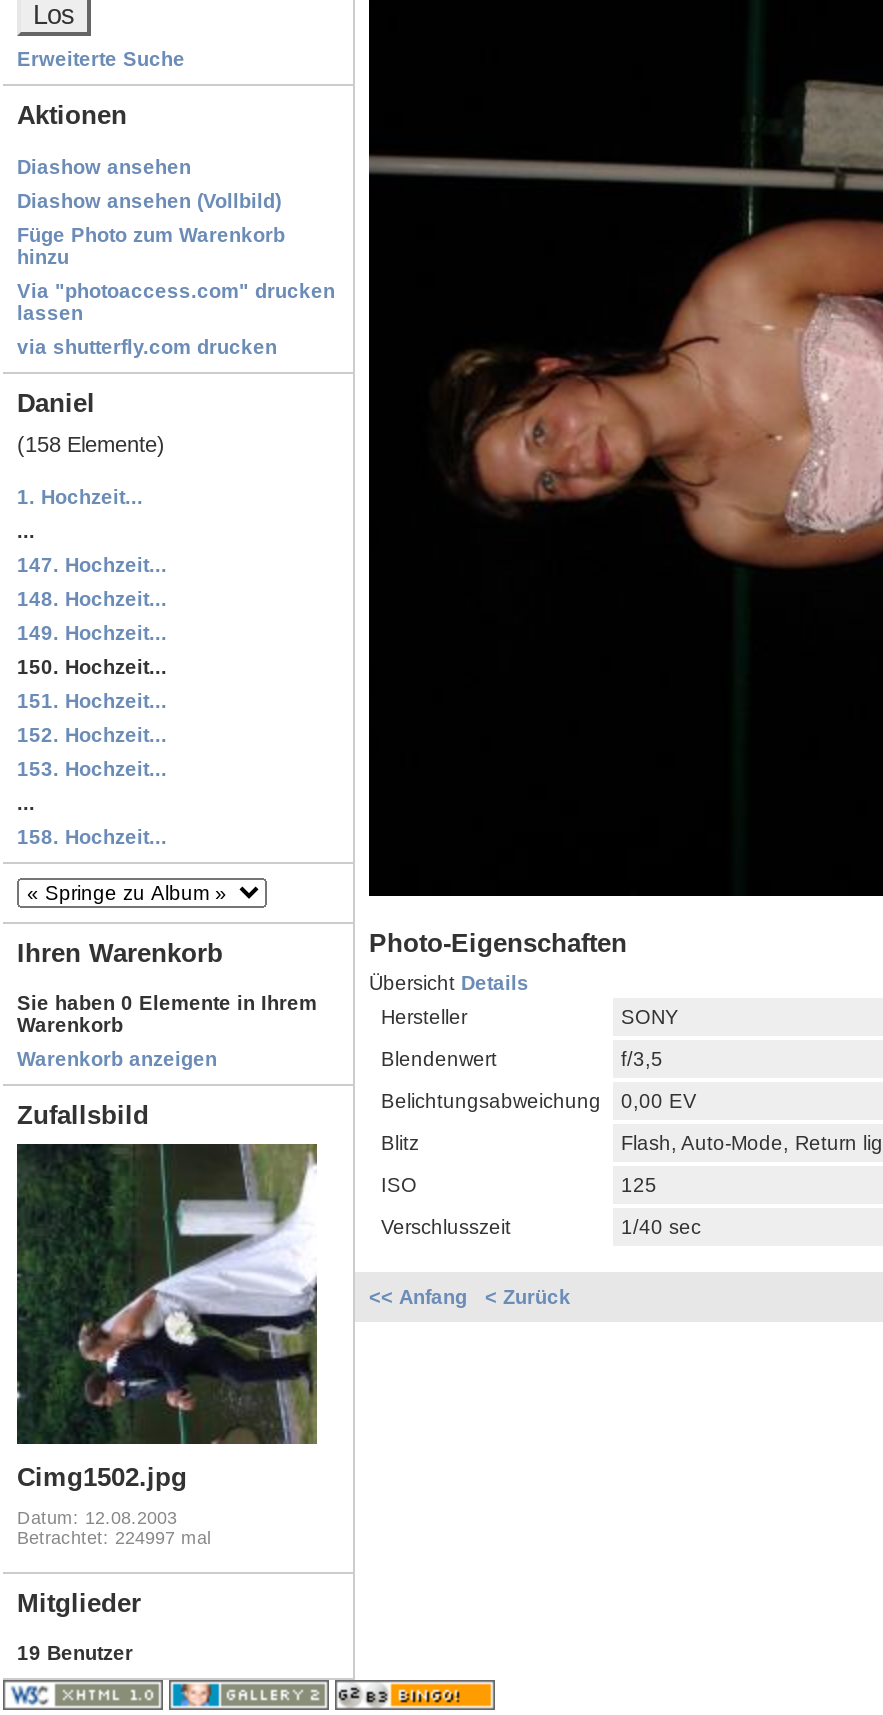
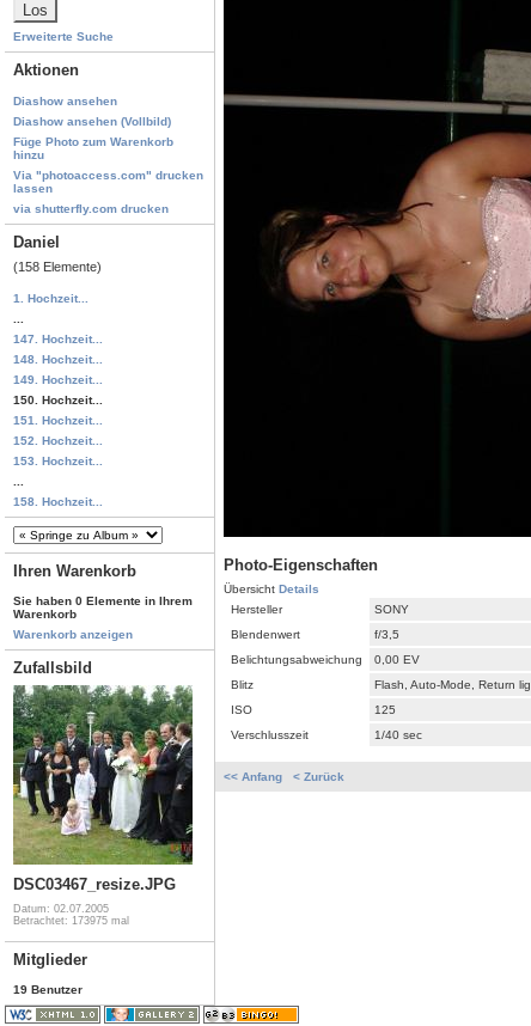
- [image]
- Cimg1502.jpg
+ [image]
+ DSC03467_resize.JPG

- Datum: 12.08.2003
- Betrachtet: 224997 mal
+ Datum: 02.07.2005
+ Betrachtet: 173975 mal
